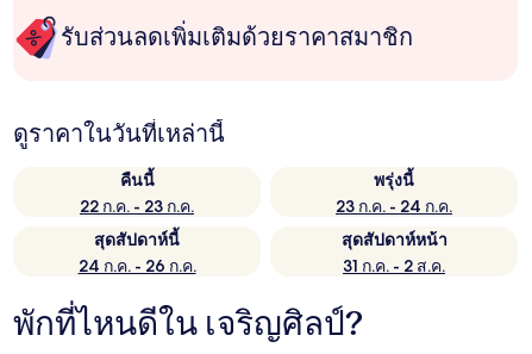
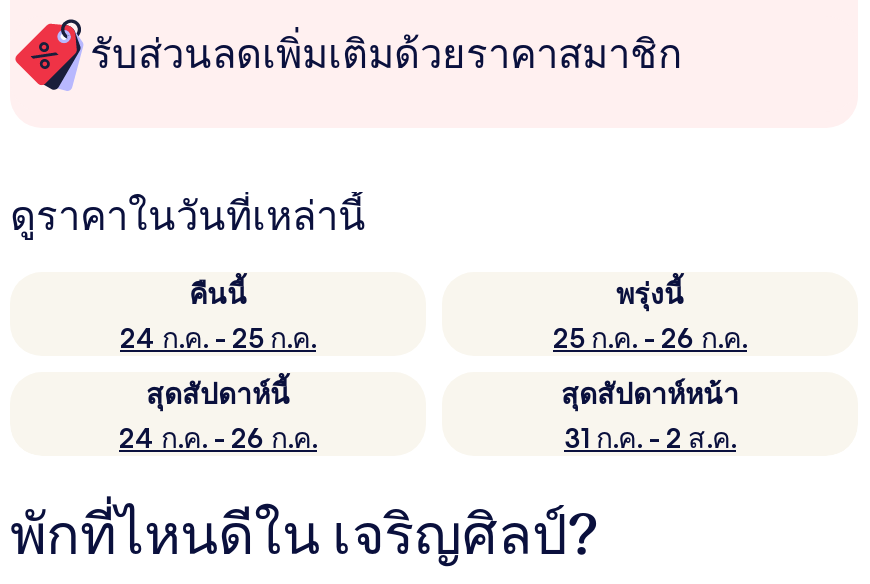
- 22 ก.ค. - 23 ก.ค.
+ 24 ก.ค. - 25 ก.ค.

- 23 ก.ค. - 24 ก.ค.
+ 25 ก.ค. - 26 ก.ค.
